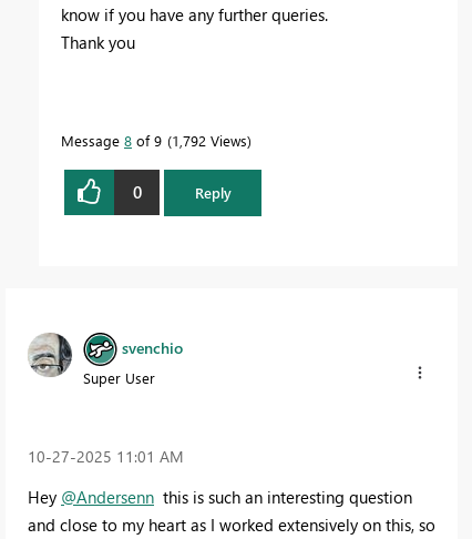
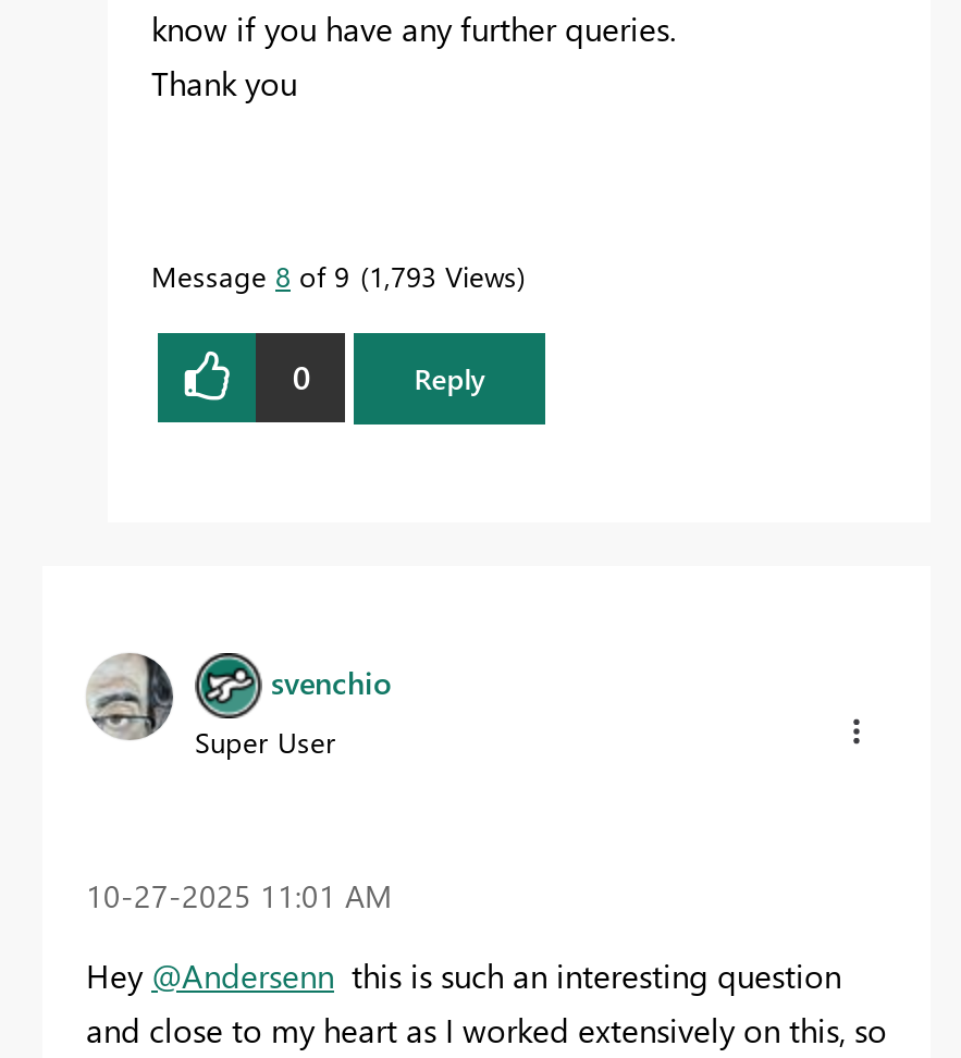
- Message 8 of 9 1,792 Views
+ Message 8 of 9 1,793 Views
